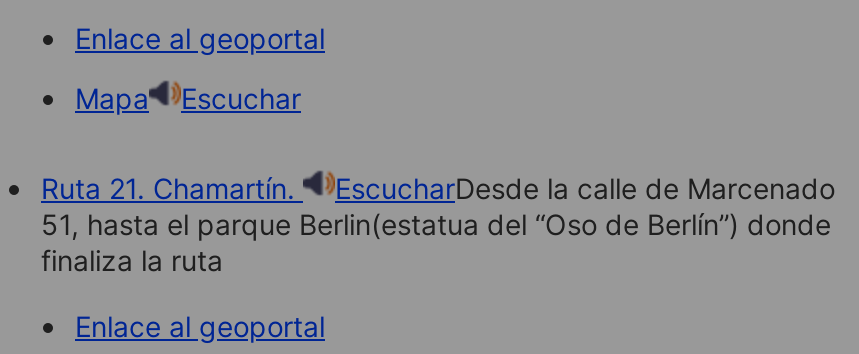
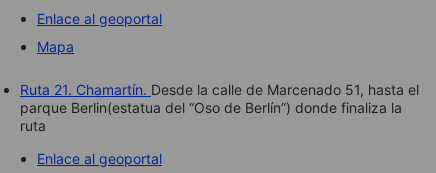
- Escuchar
- Ruta 21. Chamartín.
- EscucharDesde la calle de Marcenado
- 51, hasta el parque Berlin(estatua del “Oso de Berlín”) donde
- finaliza la ruta
+ Ruta 21. Chamartín. Desde la calle de Marcenado 51, hasta el
+ parque Berlin(estatua del “Oso de Berlín”) donde finaliza la
+ ruta
